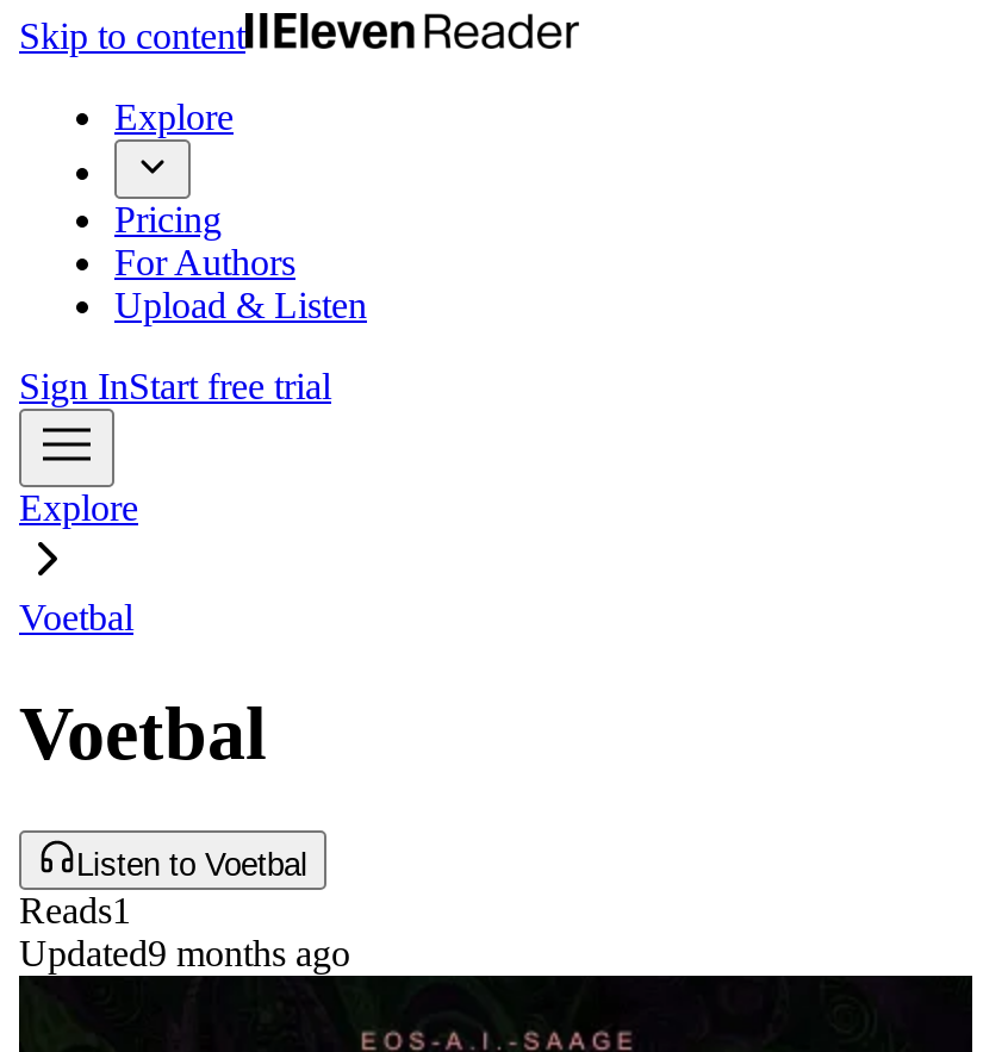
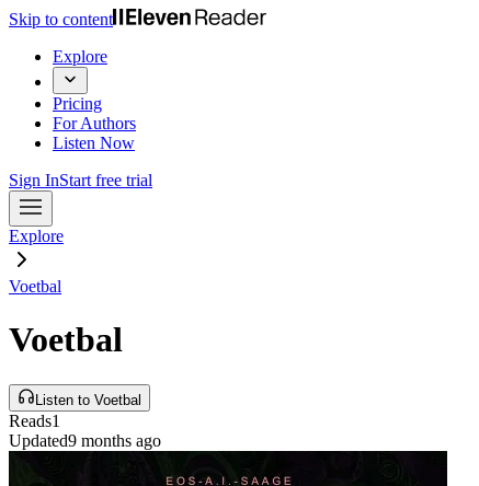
- Upload & Listen
+ Listen Now
